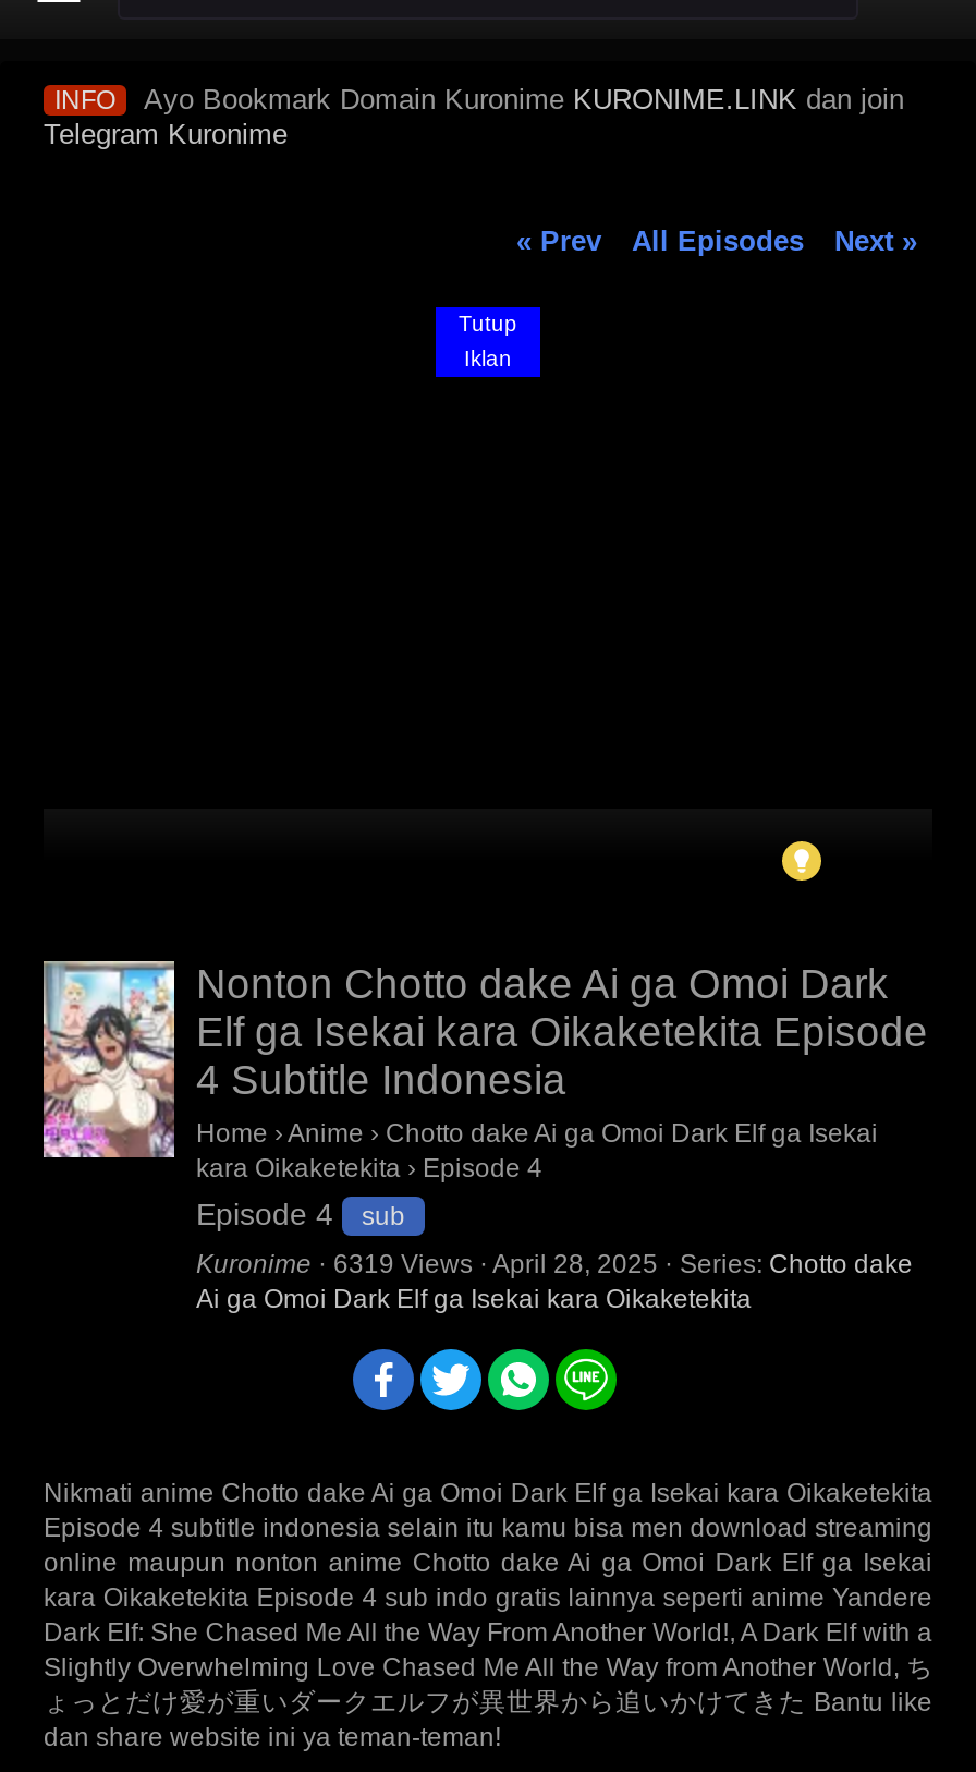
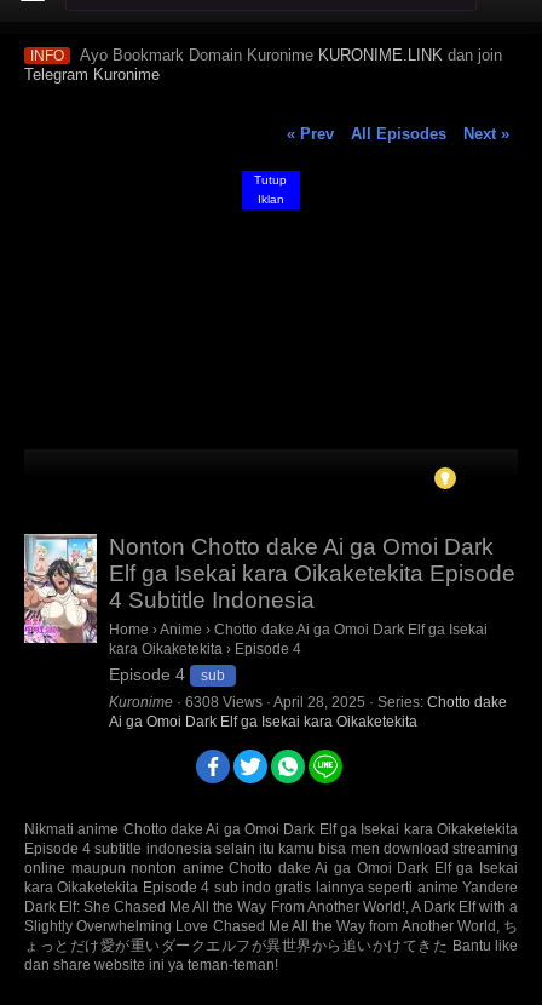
- Kuronime · 6319 Views · April 28, 2025 · Series: Chotto dake
+ Kuronime · 6308 Views · April 28, 2025 · Series: Chotto dake
